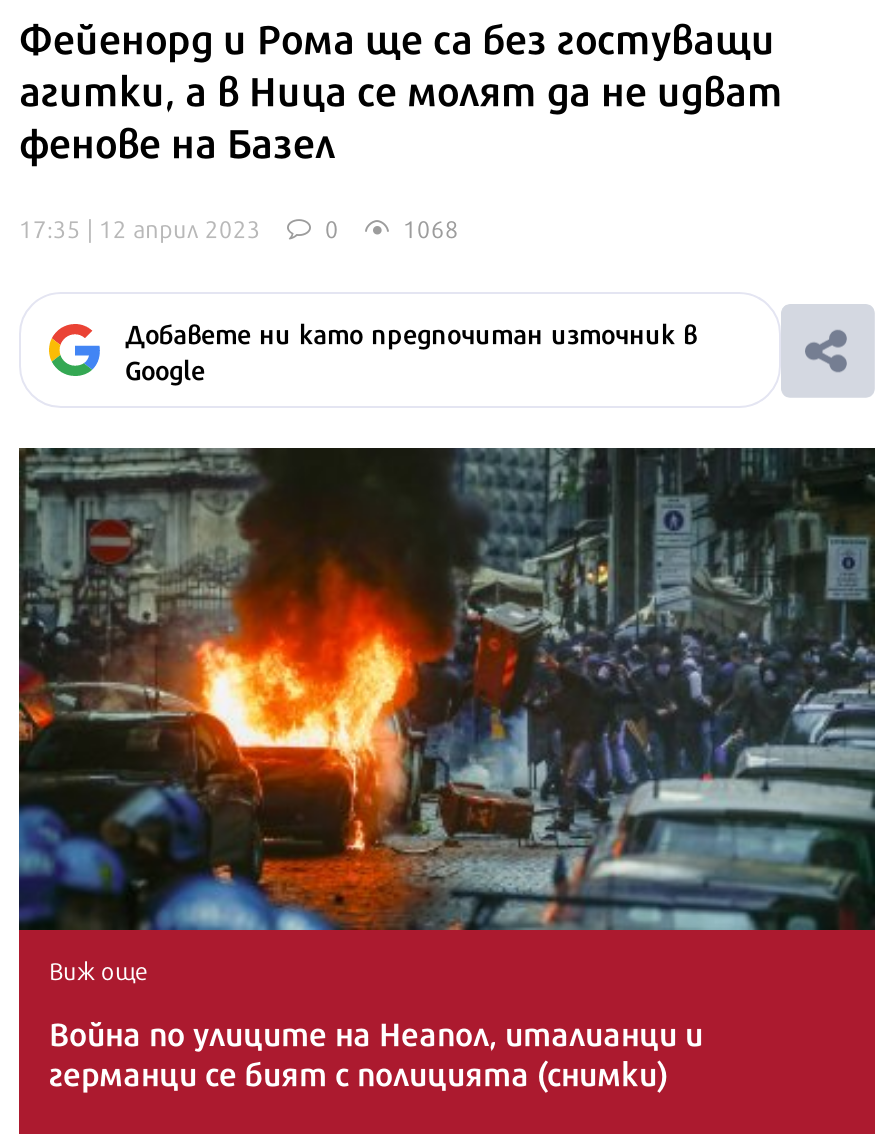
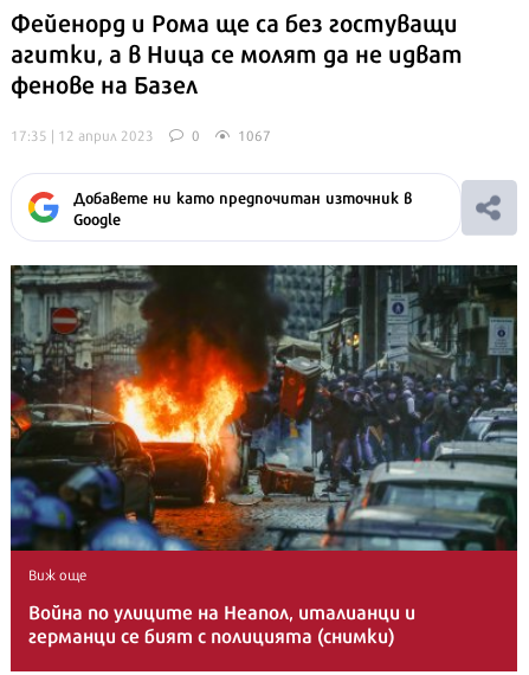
- 1068
+ 1067
